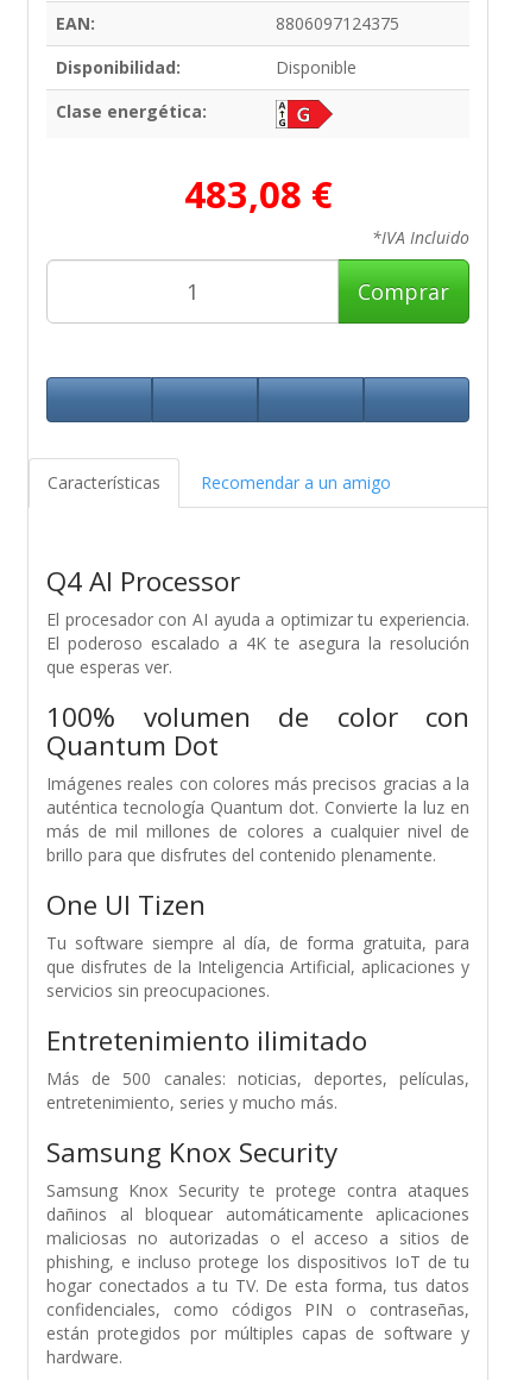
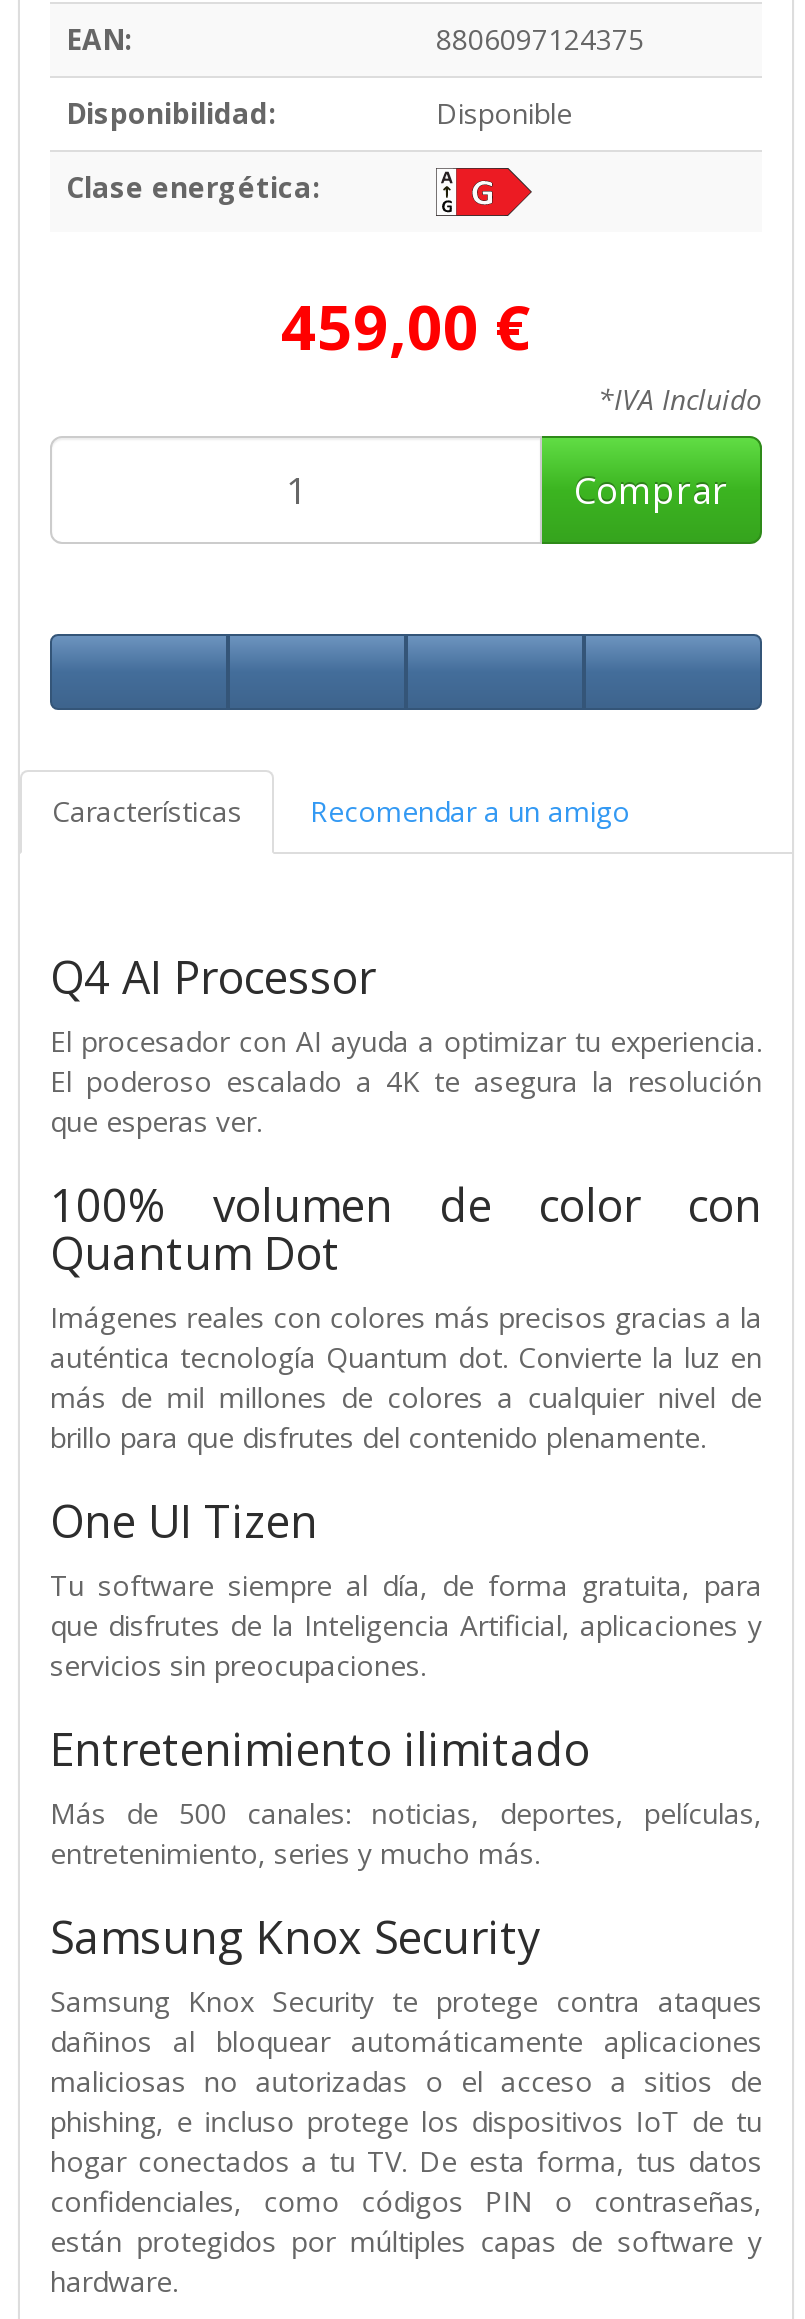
- 483,08 €
+ 459,00 €
